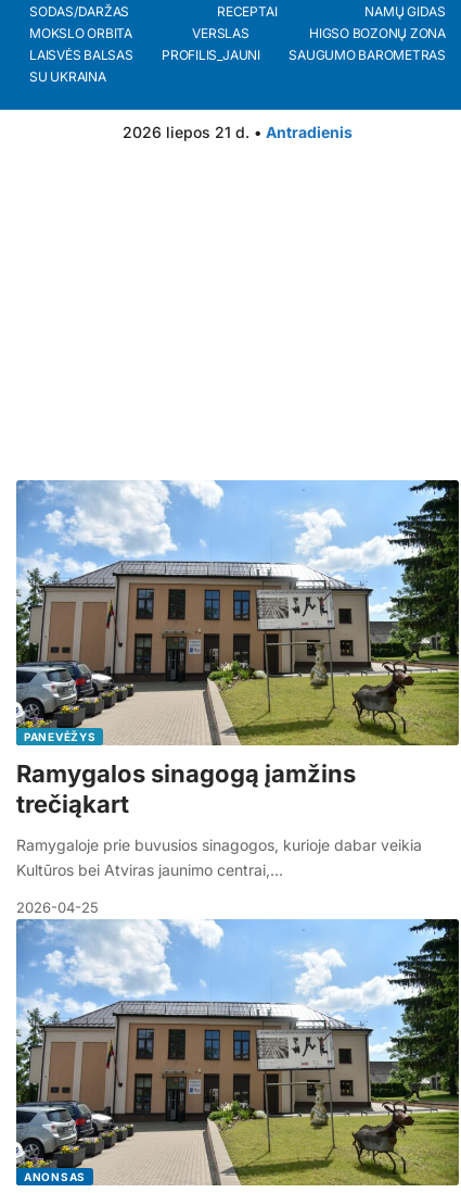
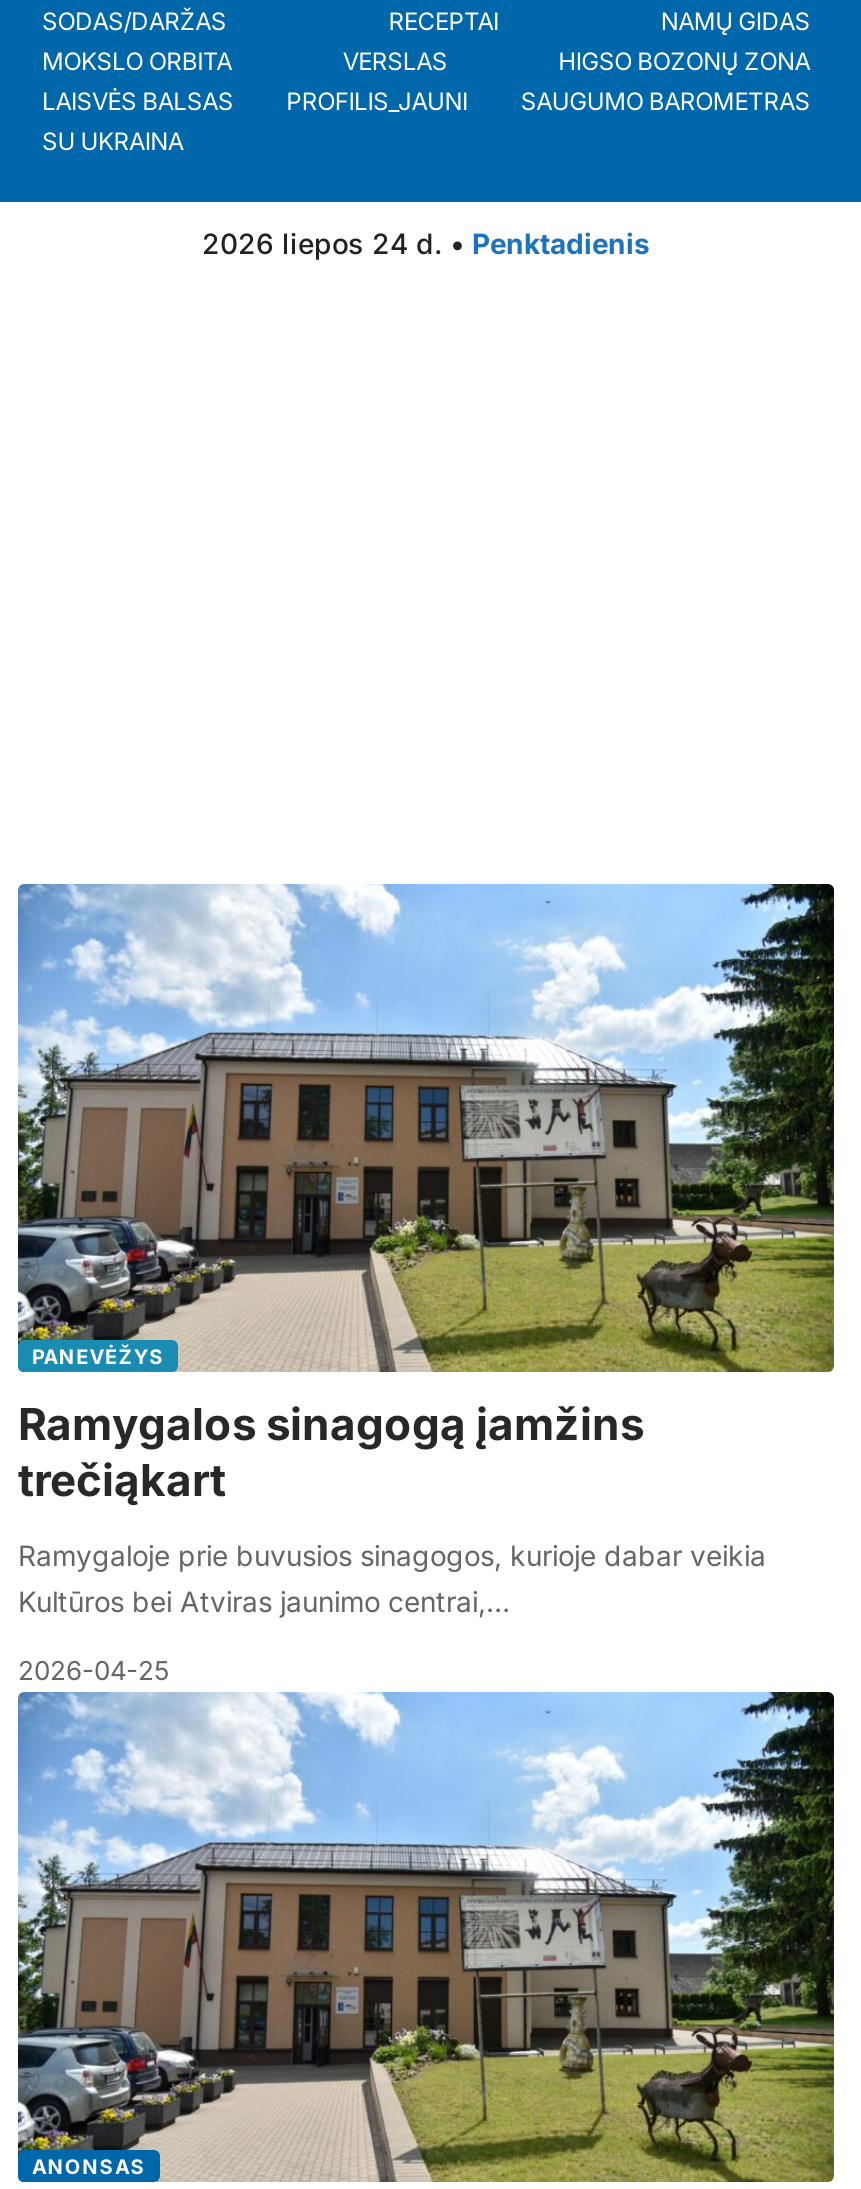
- 2026 liepos 21 d. • Antradienis
+ 2026 liepos 24 d. • Penktadienis
